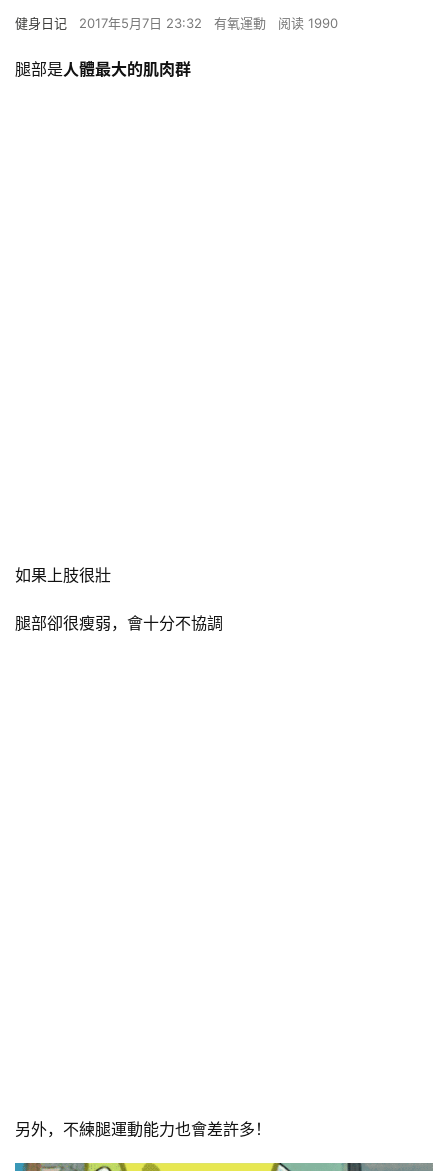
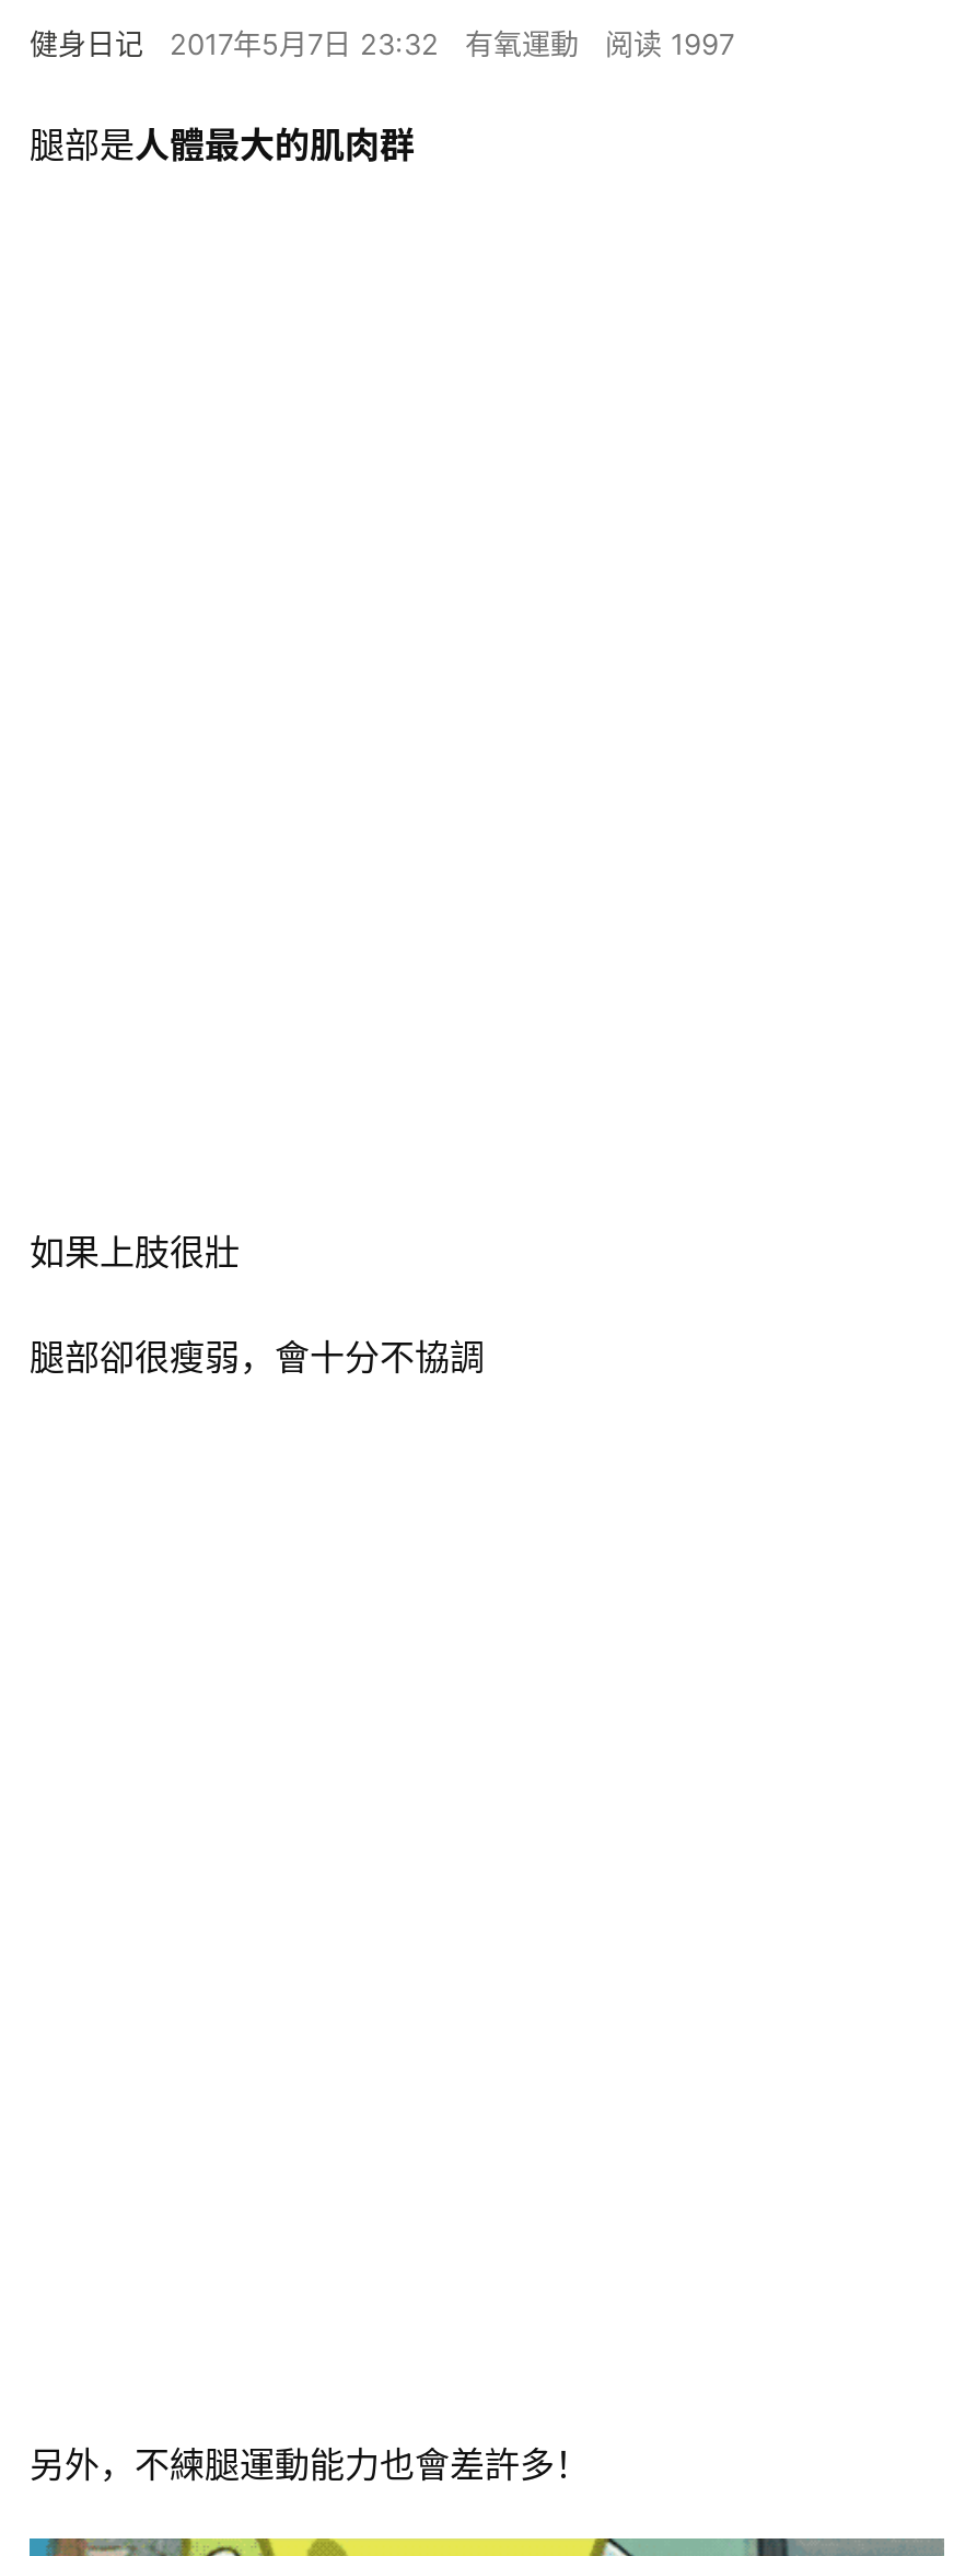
- 健身日记 2017年5月7日 23:32 有氧運動 阅读 1990
+ 健身日记 2017年5月7日 23:32 有氧運動 阅读 1997
